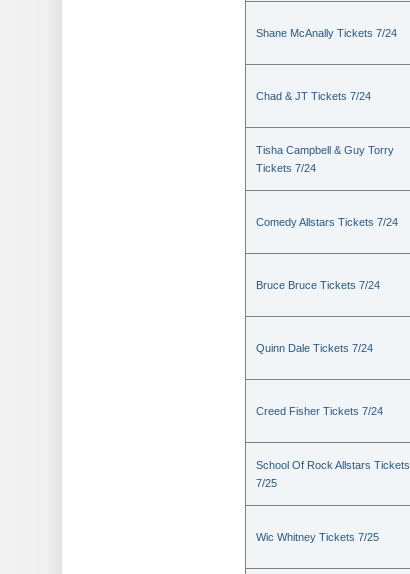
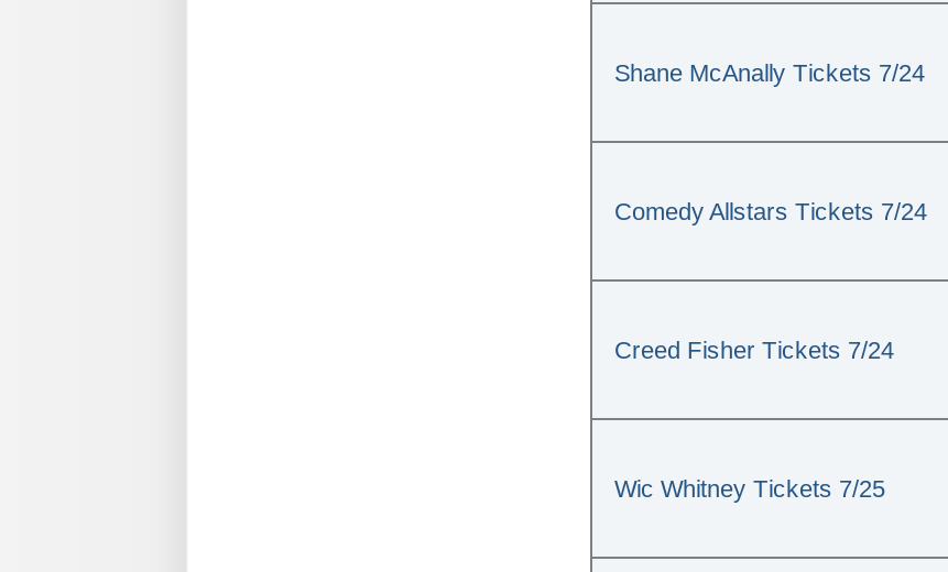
- Chad & JT Tickets 7/24

- Tisha Campbell & Guy Torry
- Tickets 7/24

- Bruce Bruce Tickets 7/24

- Quinn Dale Tickets 7/24

- School Of Rock Allstars Tickets
- 7/25
